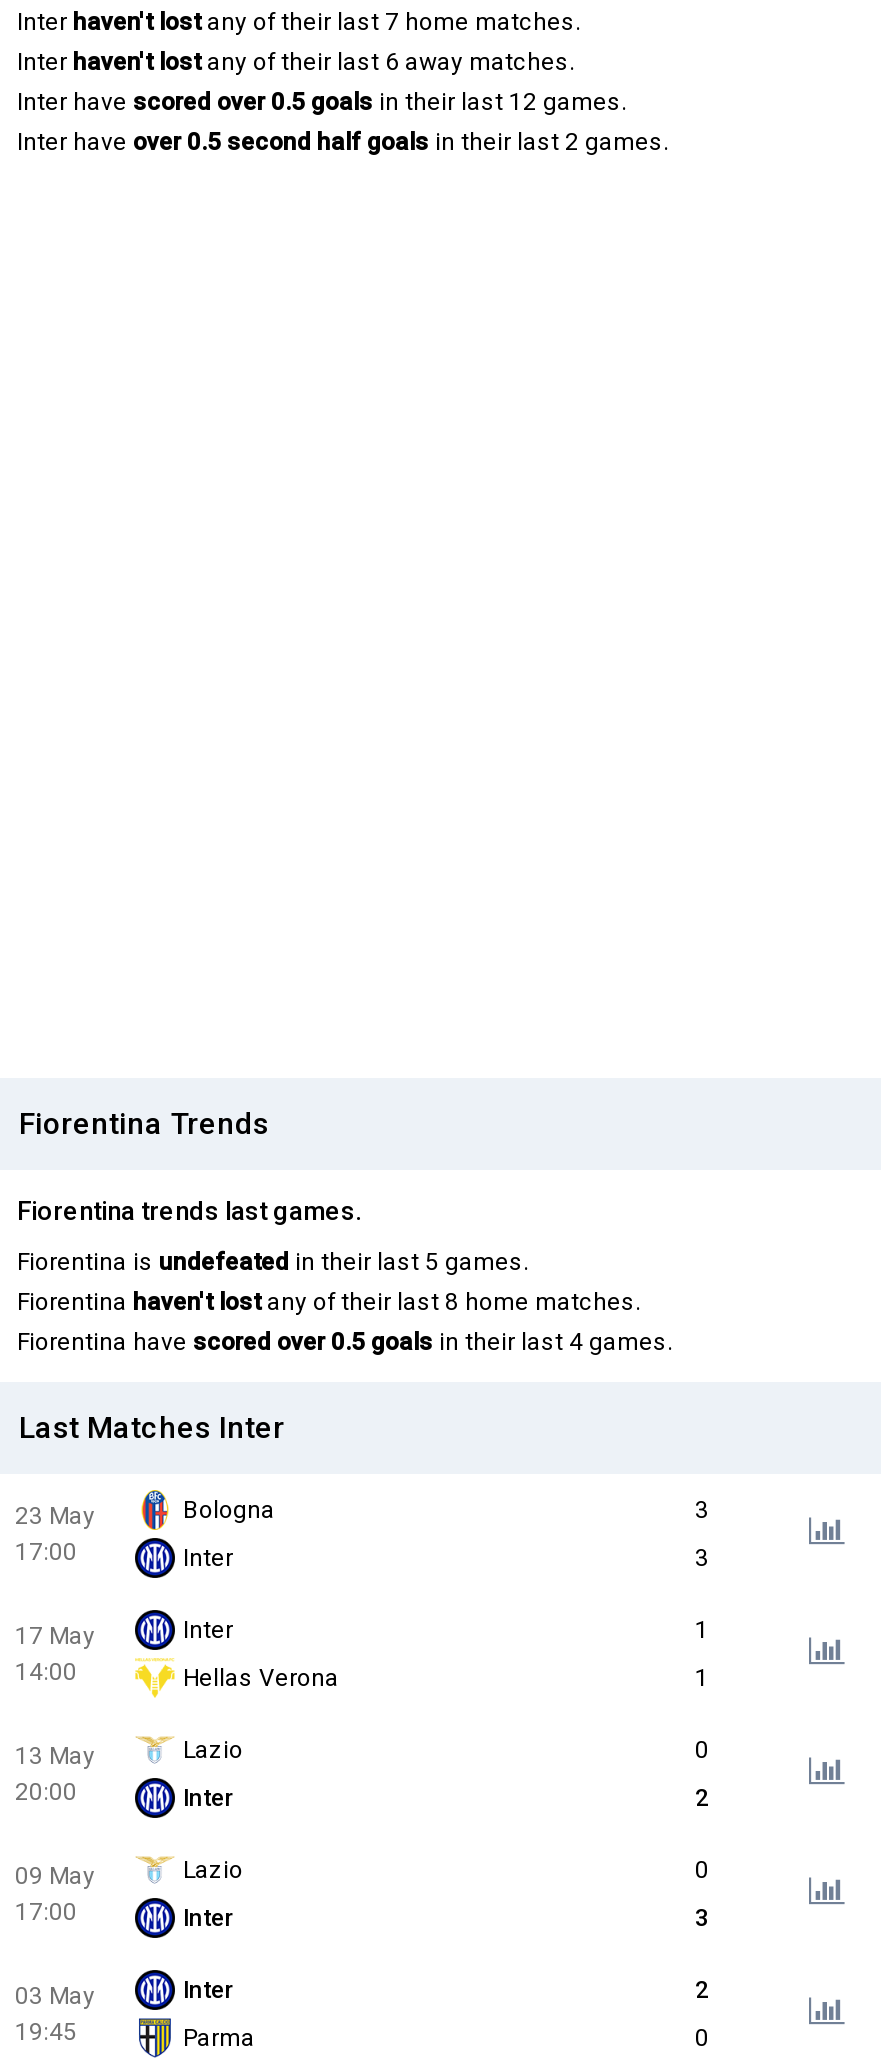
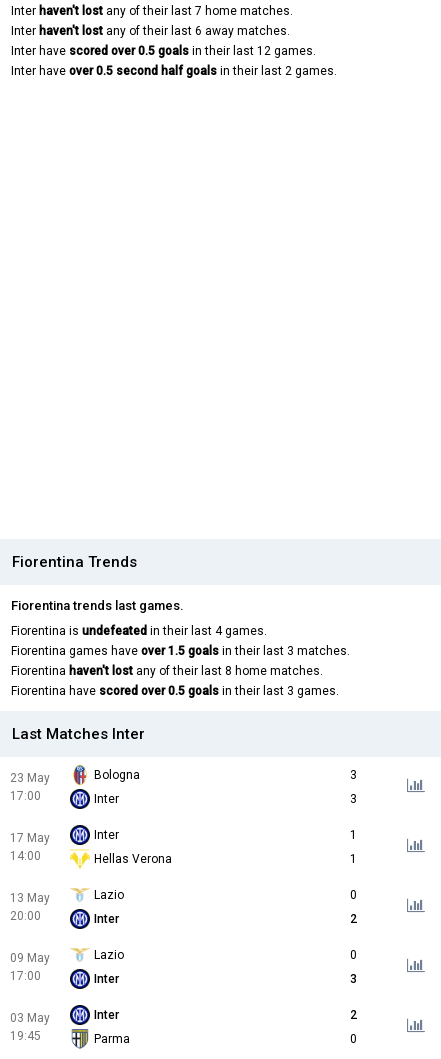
- Fiorentina is undefeated in their last 5 games.
+ Fiorentina is undefeated in their last 4 games.
+ Fiorentina games have over 1.5 goals in their last 3 matches.

- Fiorentina have scored over 0.5 goals in their last 4 games.
+ Fiorentina have scored over 0.5 goals in their last 3 games.
